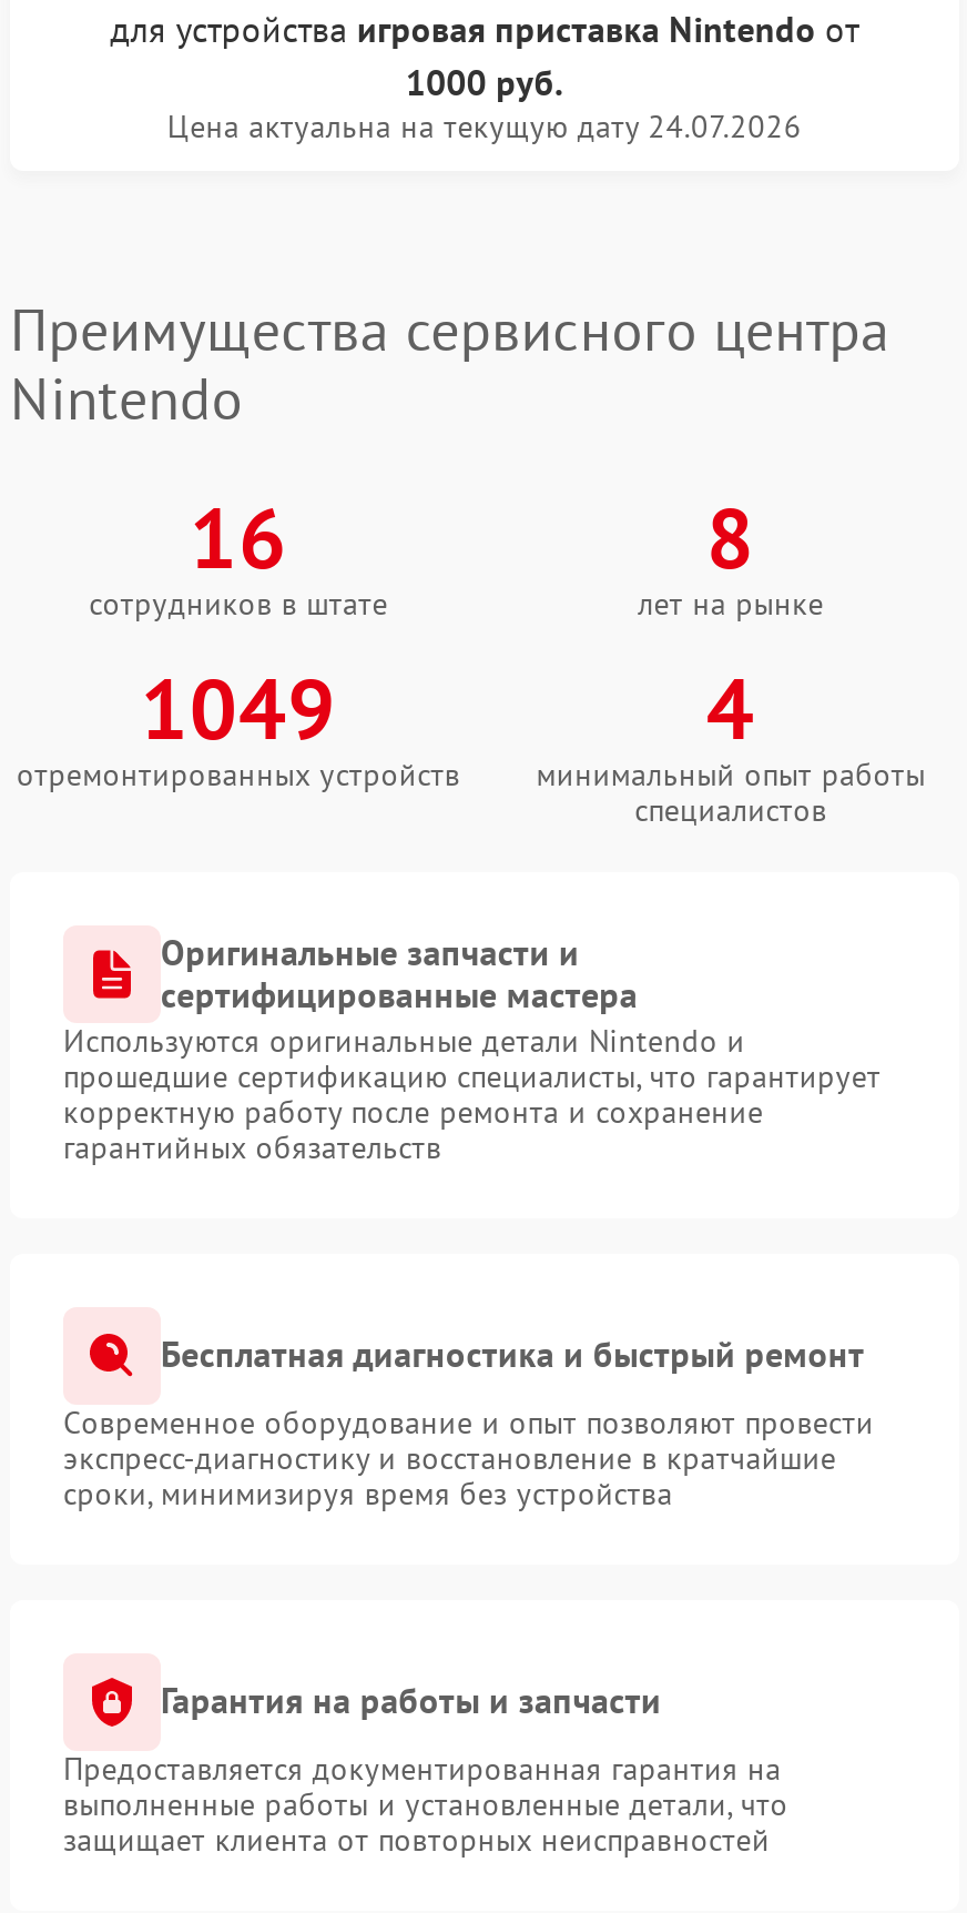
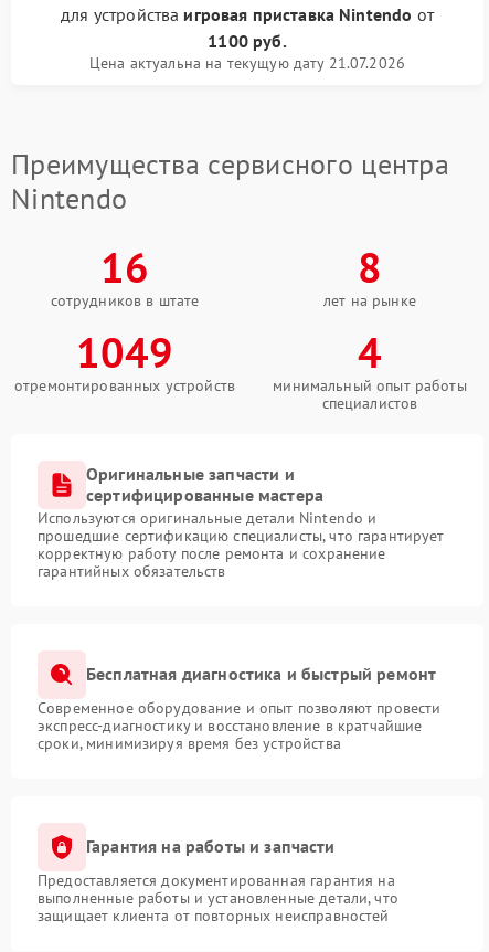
- 1000 руб.
+ 1100 руб.

- Цена актуальна на текущую дату 24.07.2026
+ Цена актуальна на текущую дату 21.07.2026
